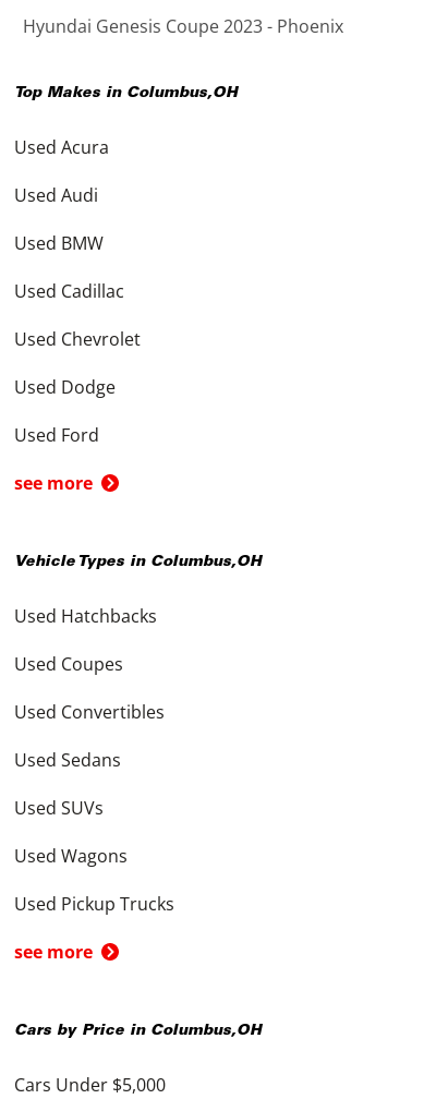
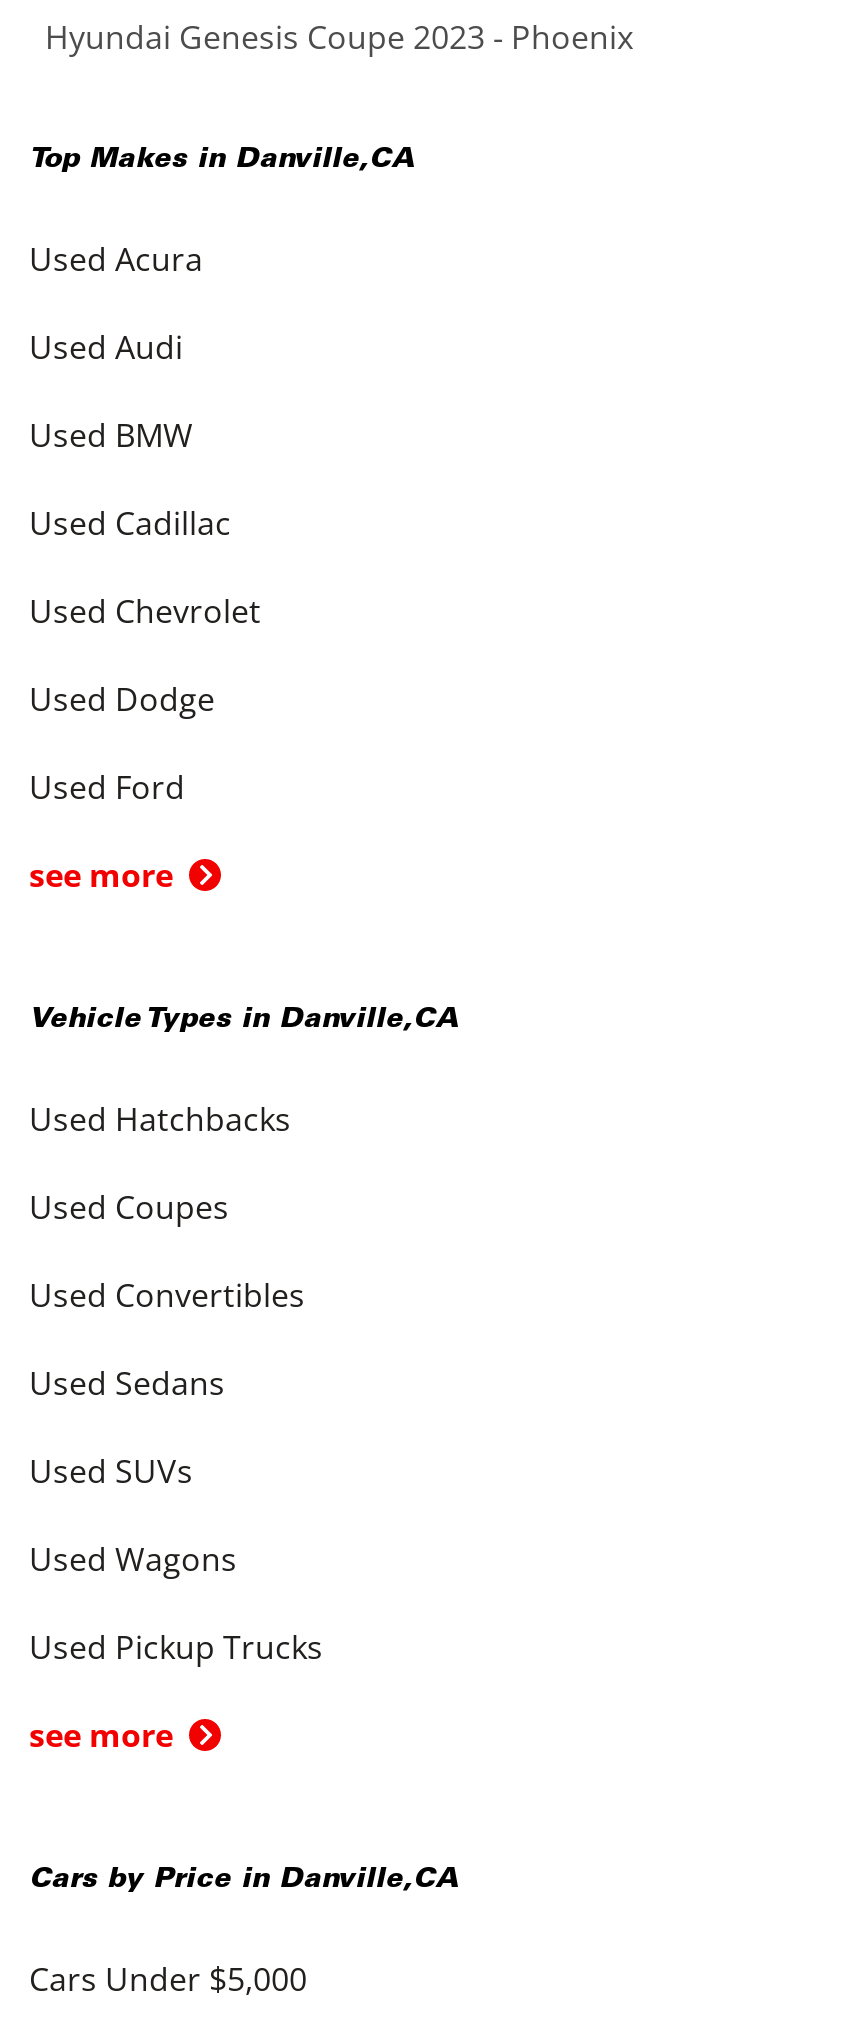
- Top Makes in Columbus, OH
+ Top Makes in Danville, CA

- Vehicle Types in Columbus, OH
+ Vehicle Types in Danville, CA

- Cars by Price in Columbus, OH
+ Cars by Price in Danville, CA
